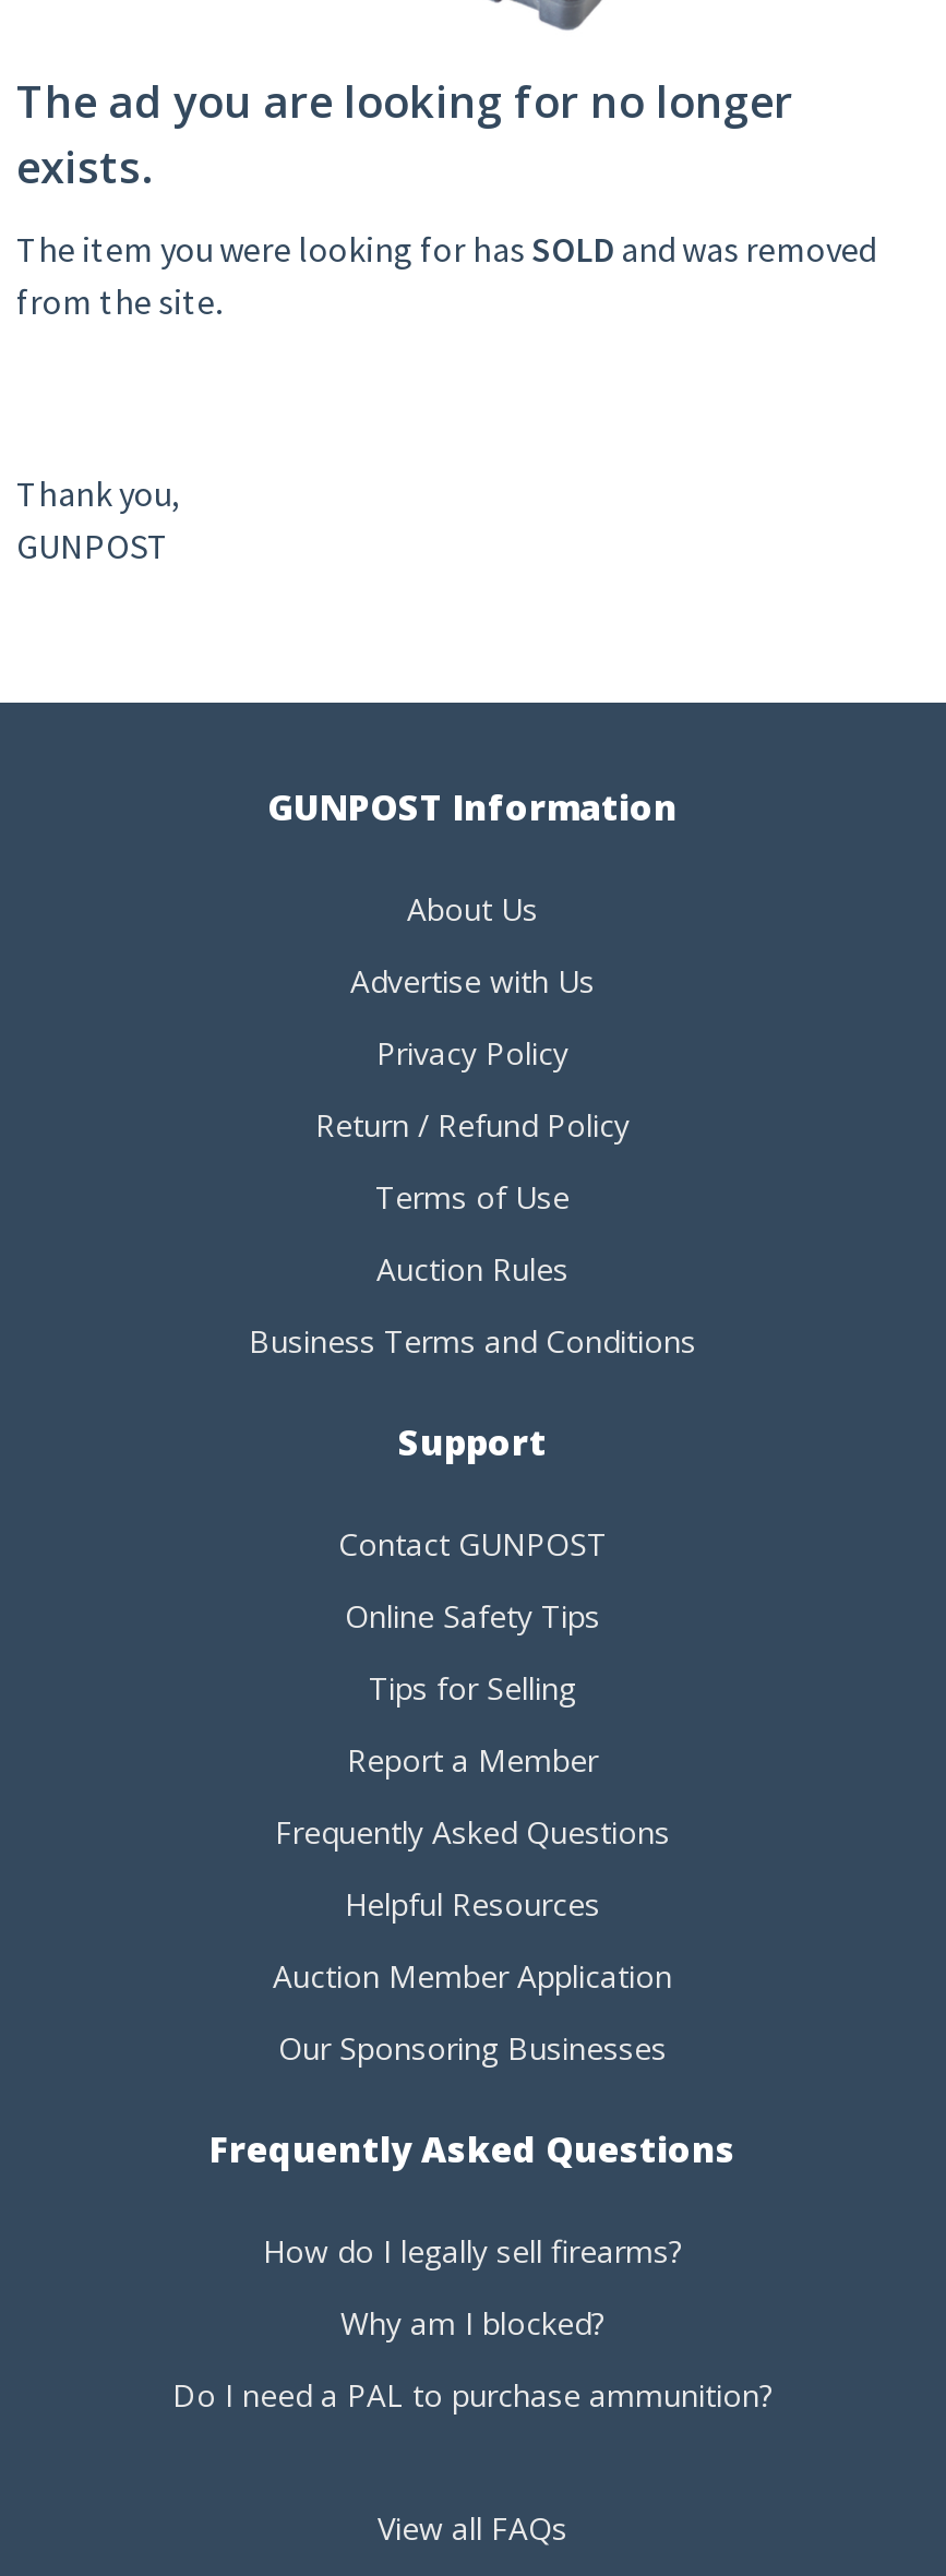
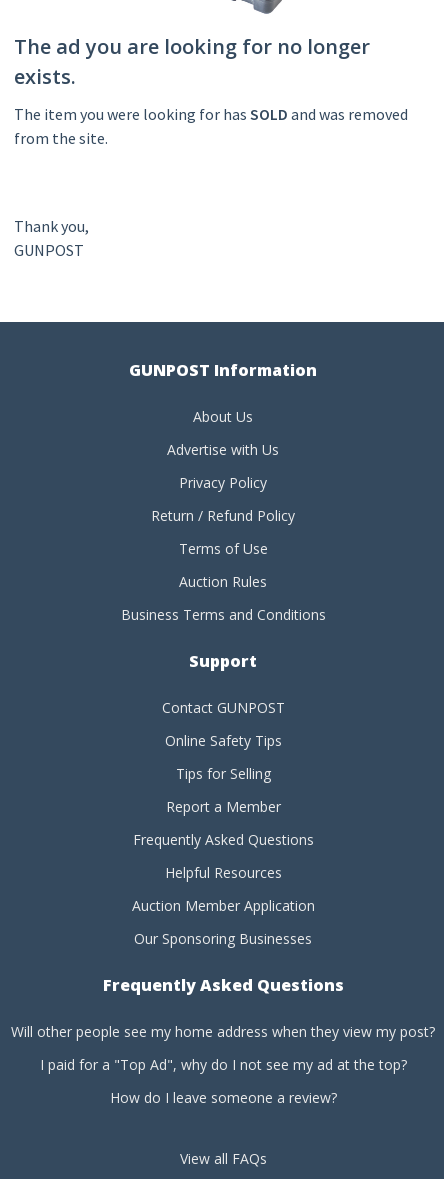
- How do I legally sell firearms?
+ Will other people see my home address when they view my post?

- Why am I blocked?
+ I paid for a "Top Ad", why do I not see my ad at the top?

- Do I need a PAL to purchase ammunition?
+ How do I leave someone a review?
